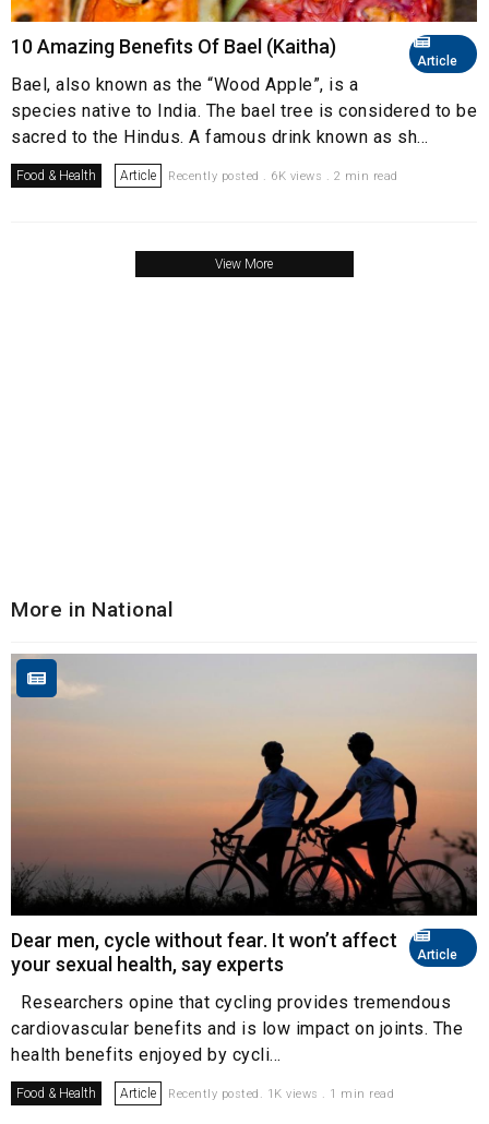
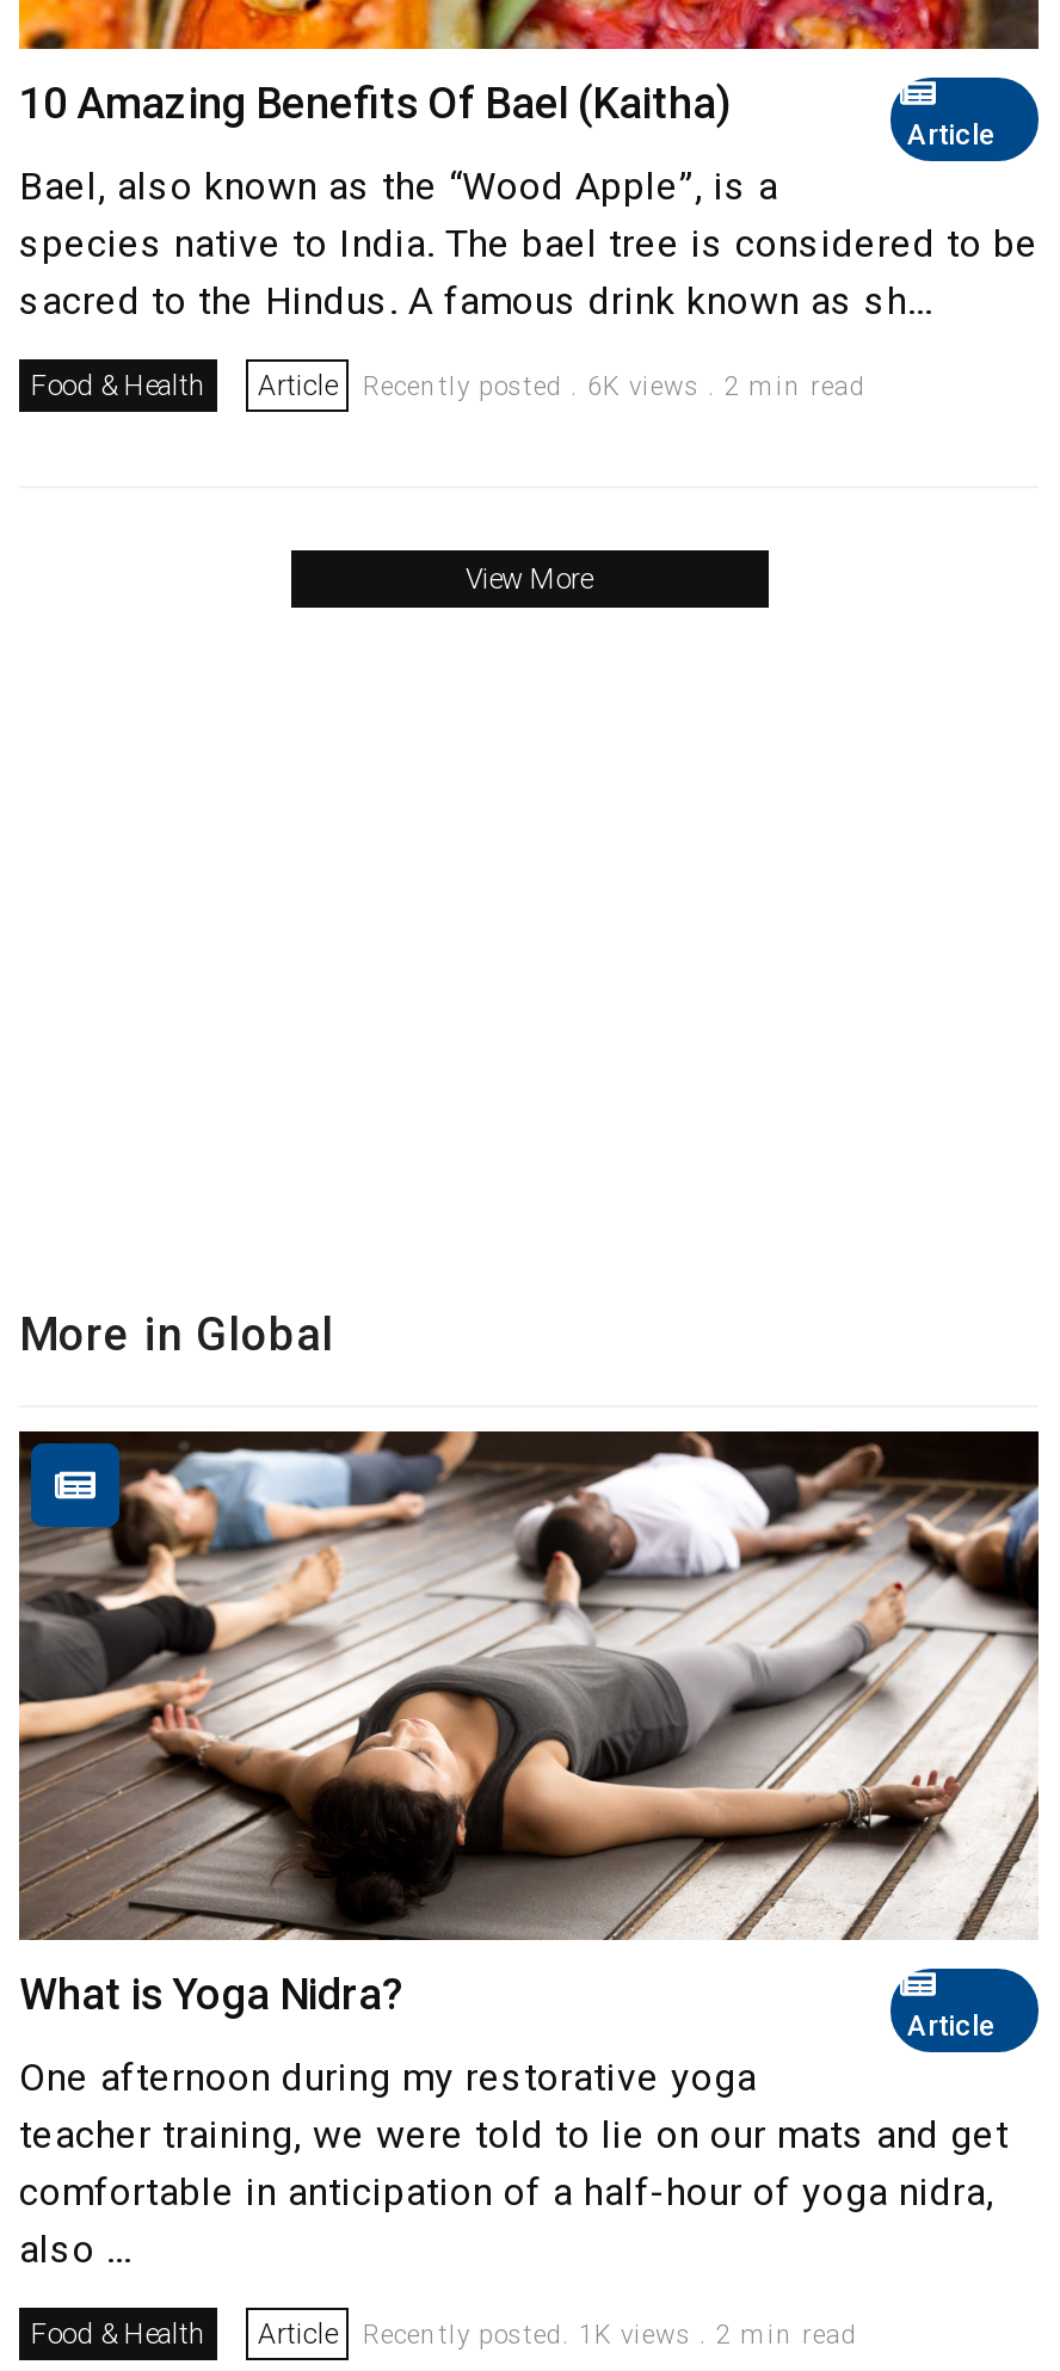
- More in National
+ More in Global

- [image]
- Dear men, cycle without fear. It won’t affect
- your sexual health, say experts
+ [image]
+ What is Yoga Nidra?

- Researchers opine that cycling provides tremendous
- cardiovascular benefits and is low impact on joints. The
- health benefits enjoyed by cycli...
+ One afternoon during my restorative yoga
+ teacher training, we were told to lie on our mats and get
+ comfortable in anticipation of a half-hour of yoga nidra,
+ also ...

- Recently posted. 1K views . 1 min read
+ Recently posted. 1K views . 2 min read
